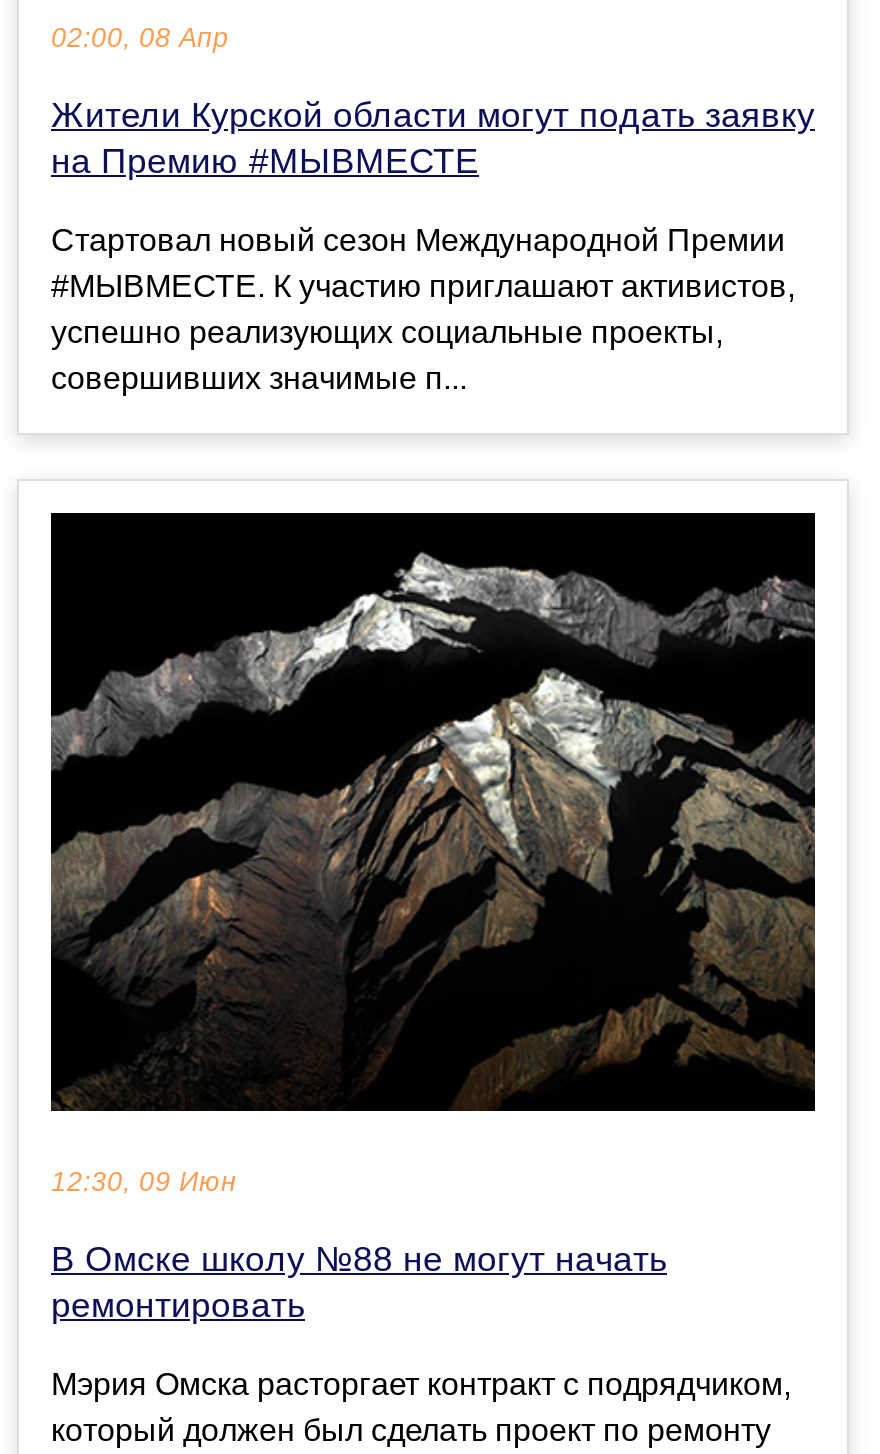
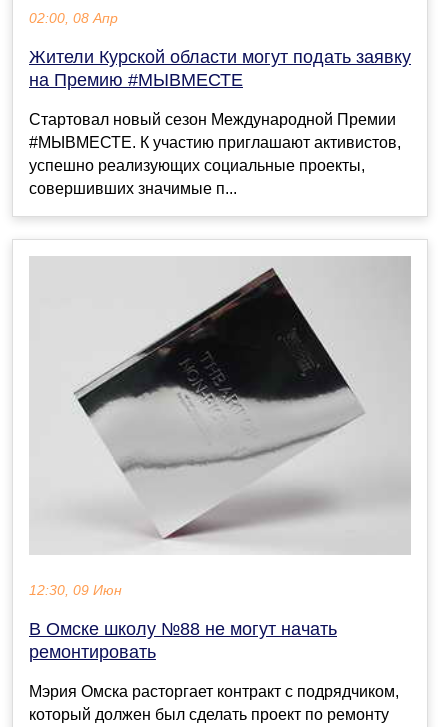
- [image]
+ [image]
